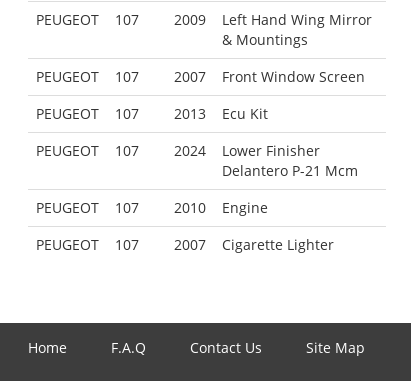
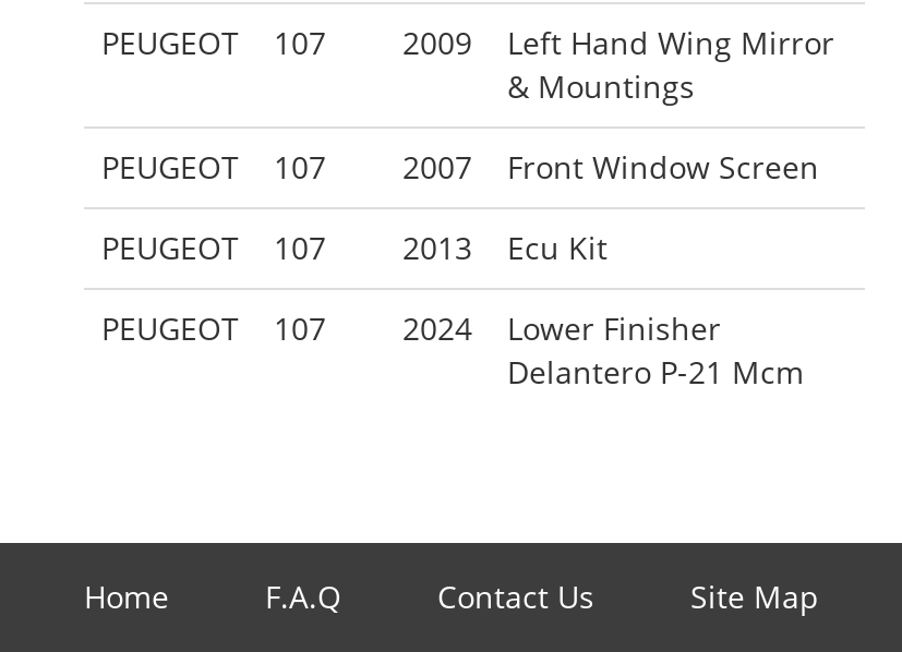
- PEUGEOT
- 107
- 2010
- Engine
- PEUGEOT
- 107
- 2007
- Cigarette Lighter
